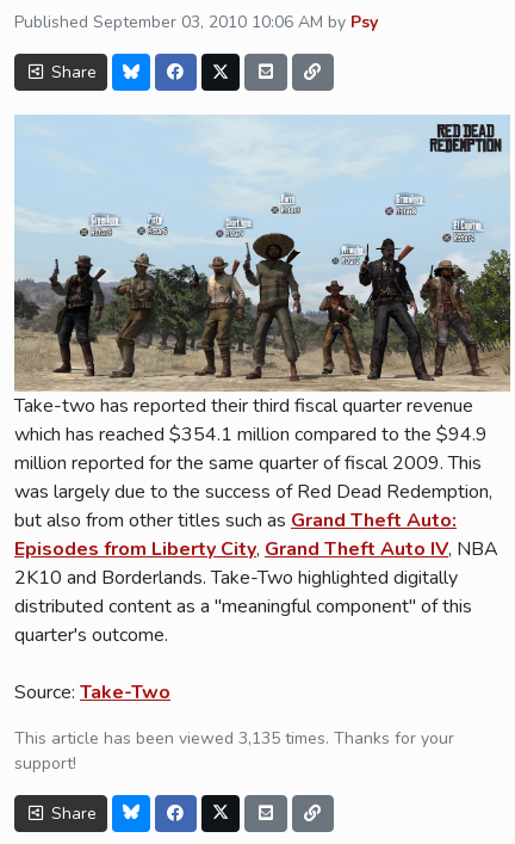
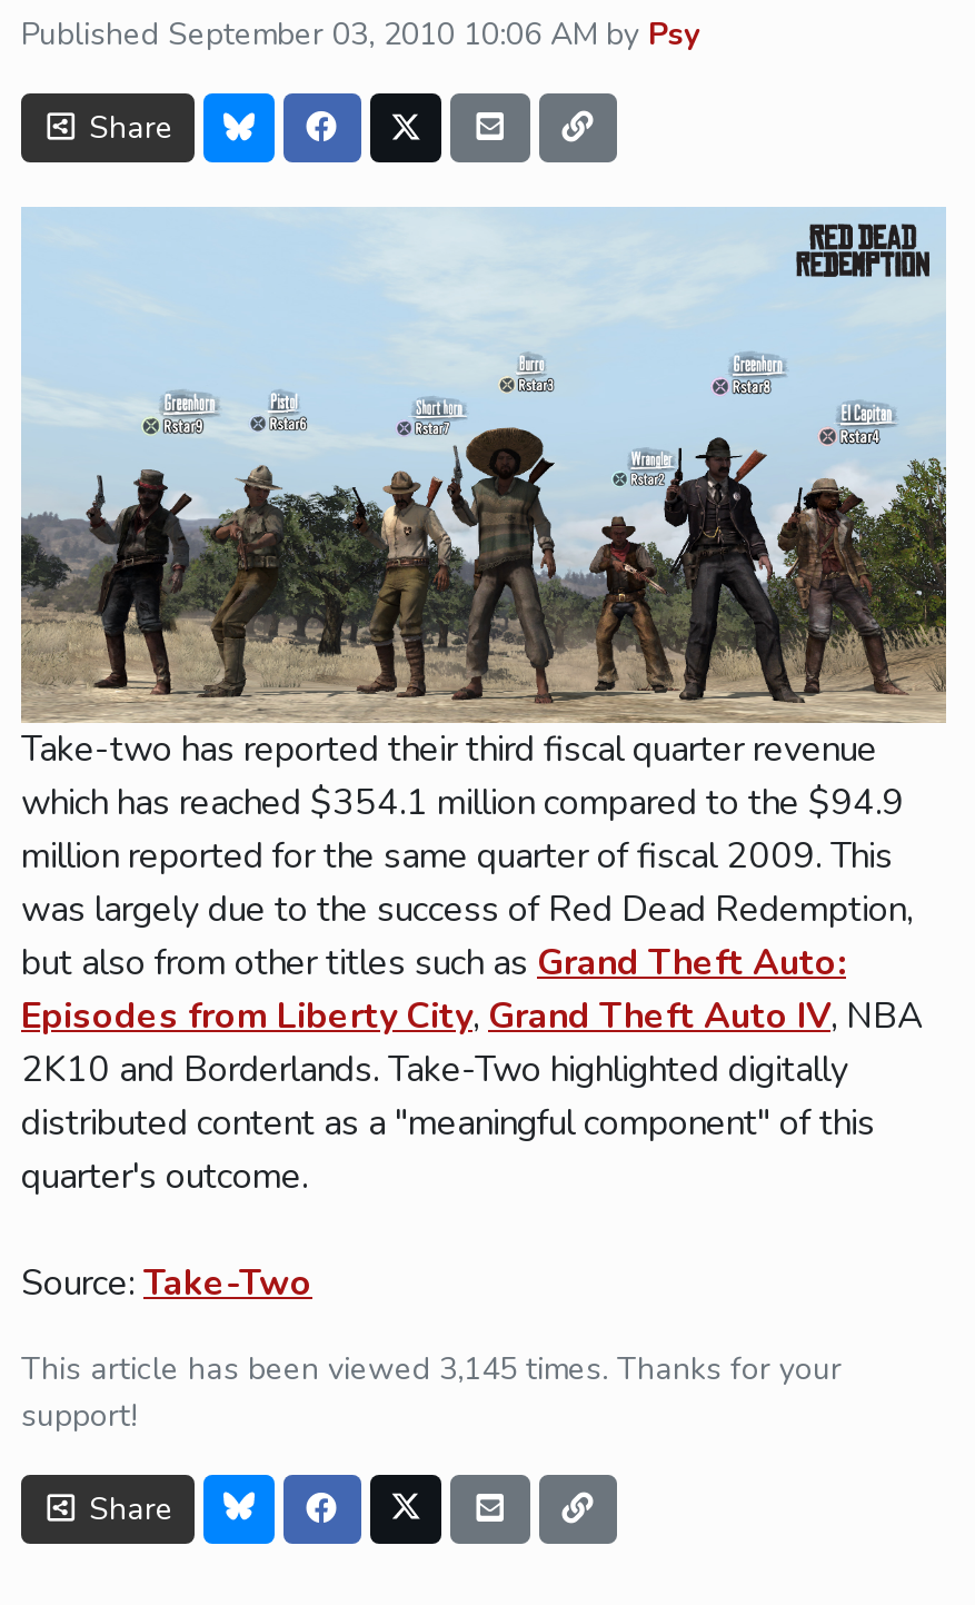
- This article has been viewed 3,135 times. Thanks for your
+ This article has been viewed 3,145 times. Thanks for your
